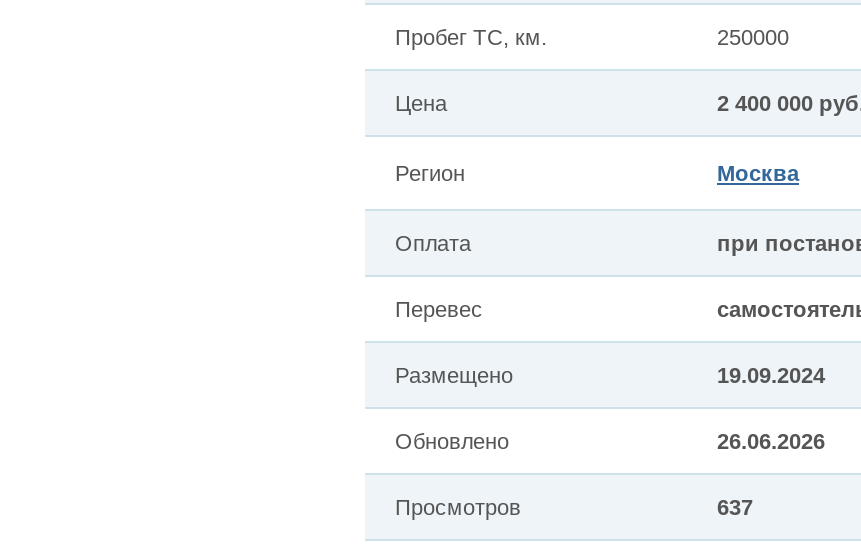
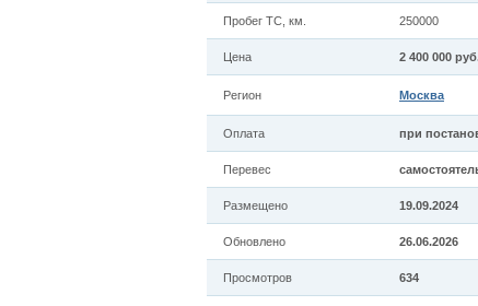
- 637
+ 634
